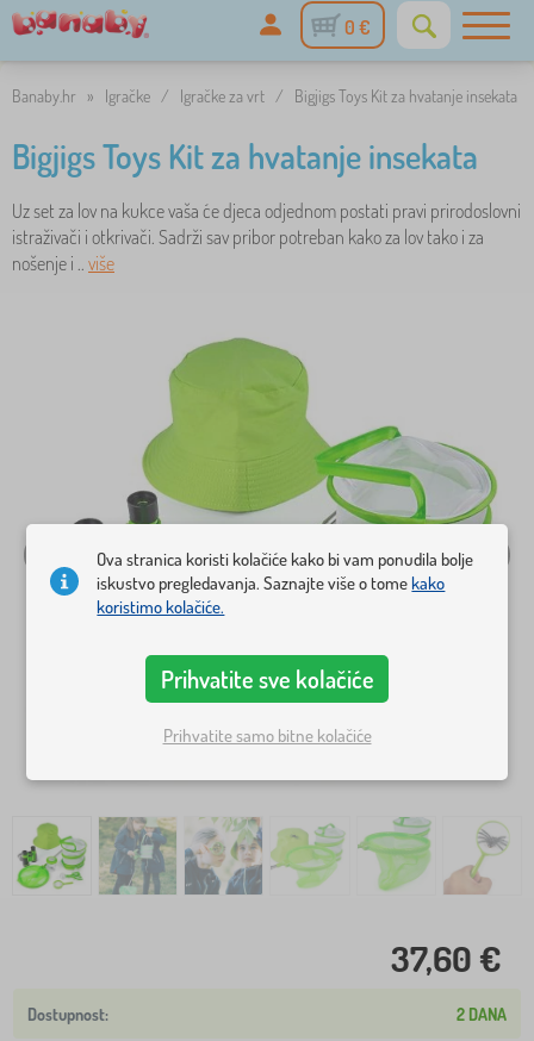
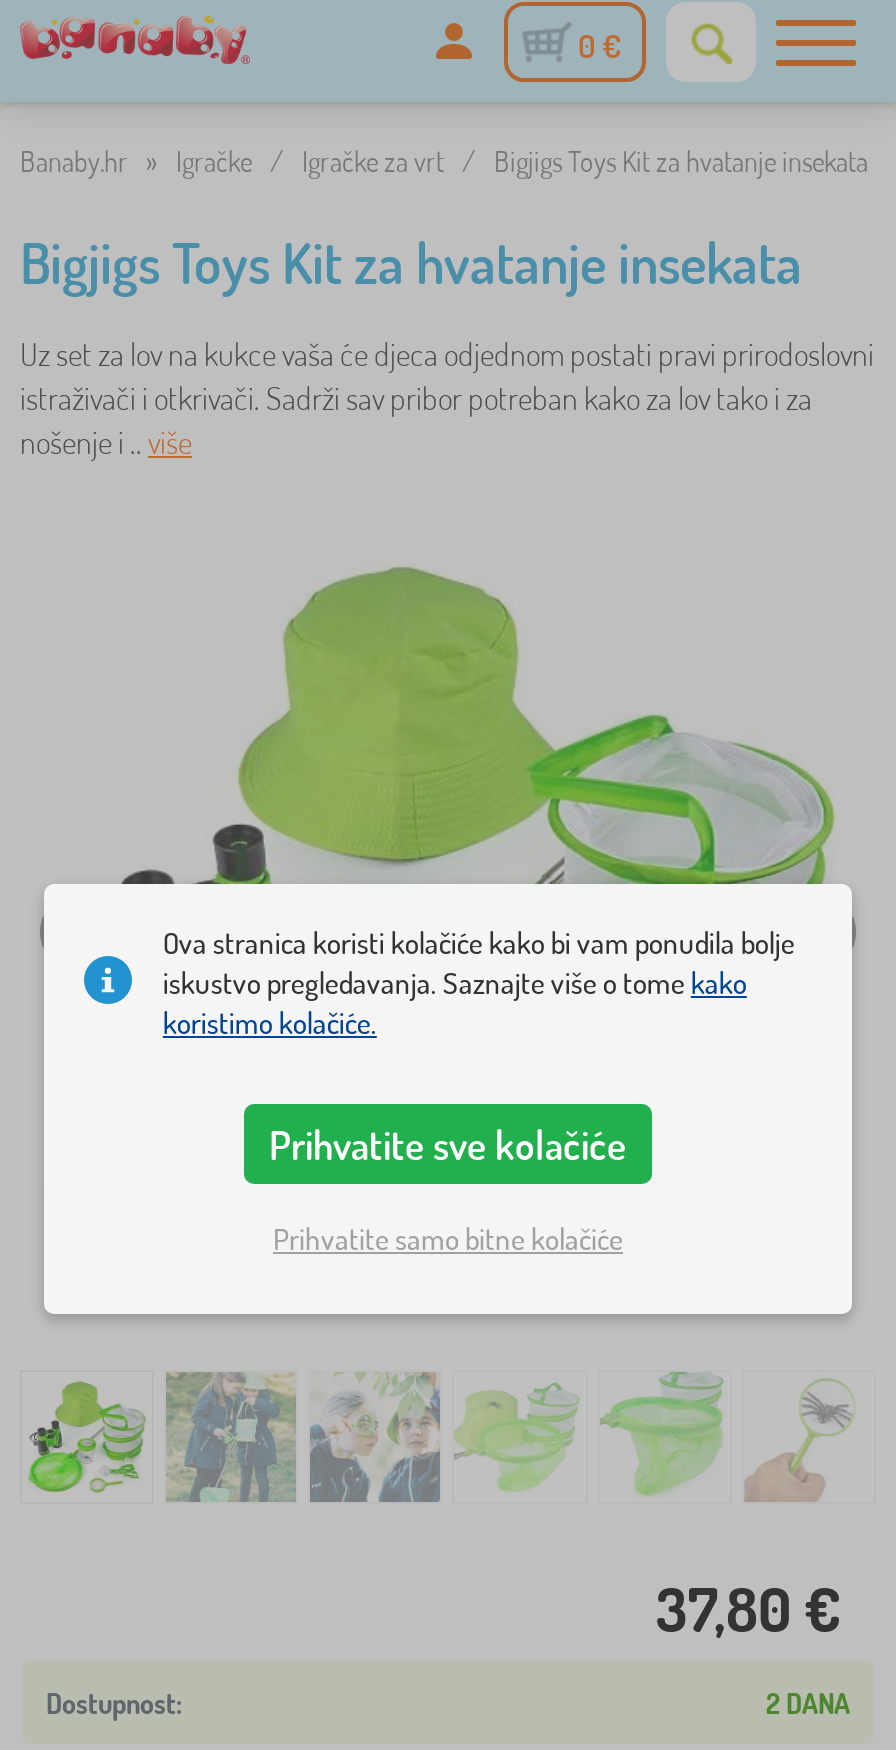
- 37,60 €
+ 37,80 €
